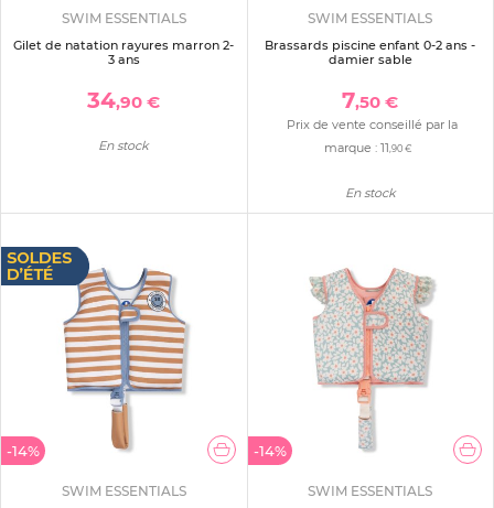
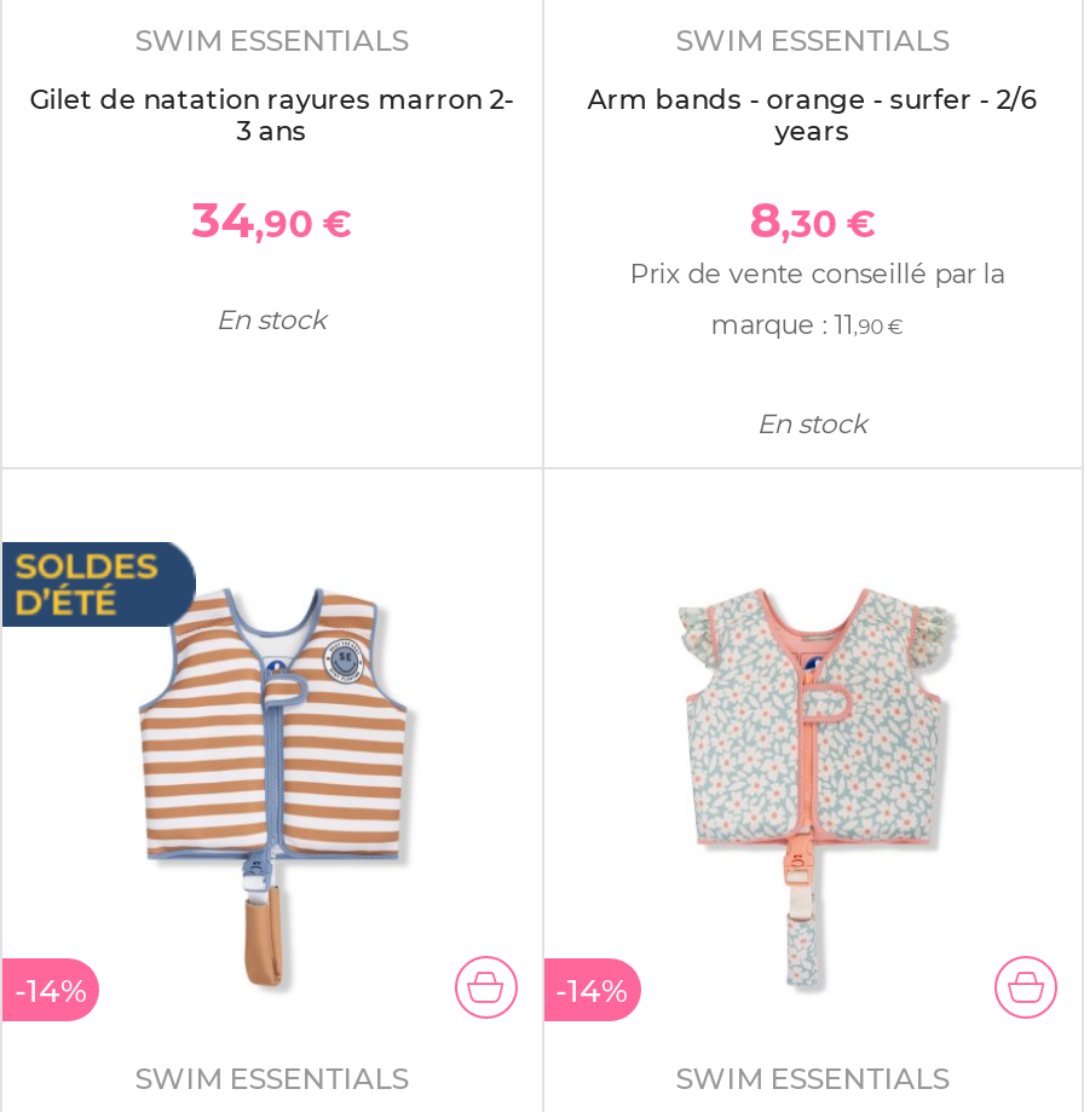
- Brassards piscine enfant 0-2 ans -
- damier sable
+ Arm bands - orange - surfer - 2/6
+ years

- 7,50 €
+ 8,30 €
